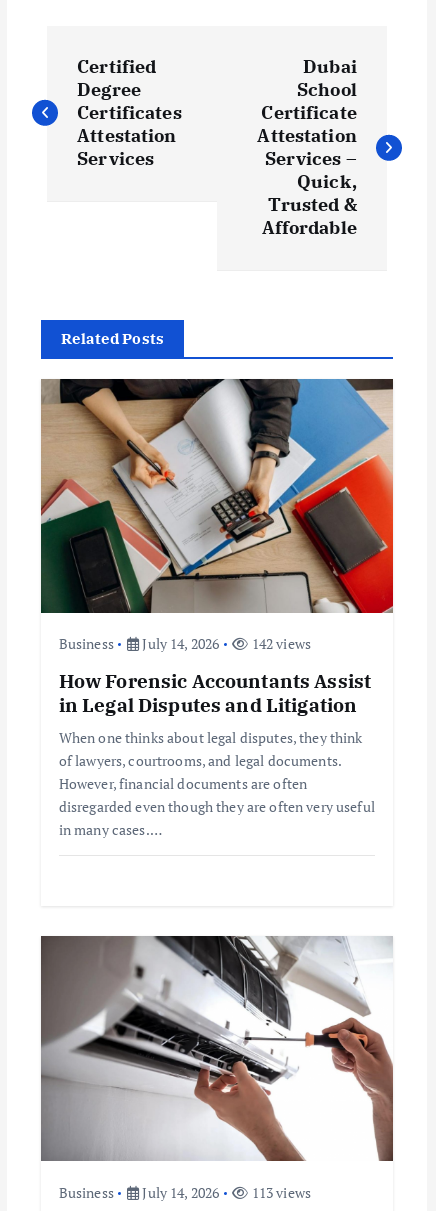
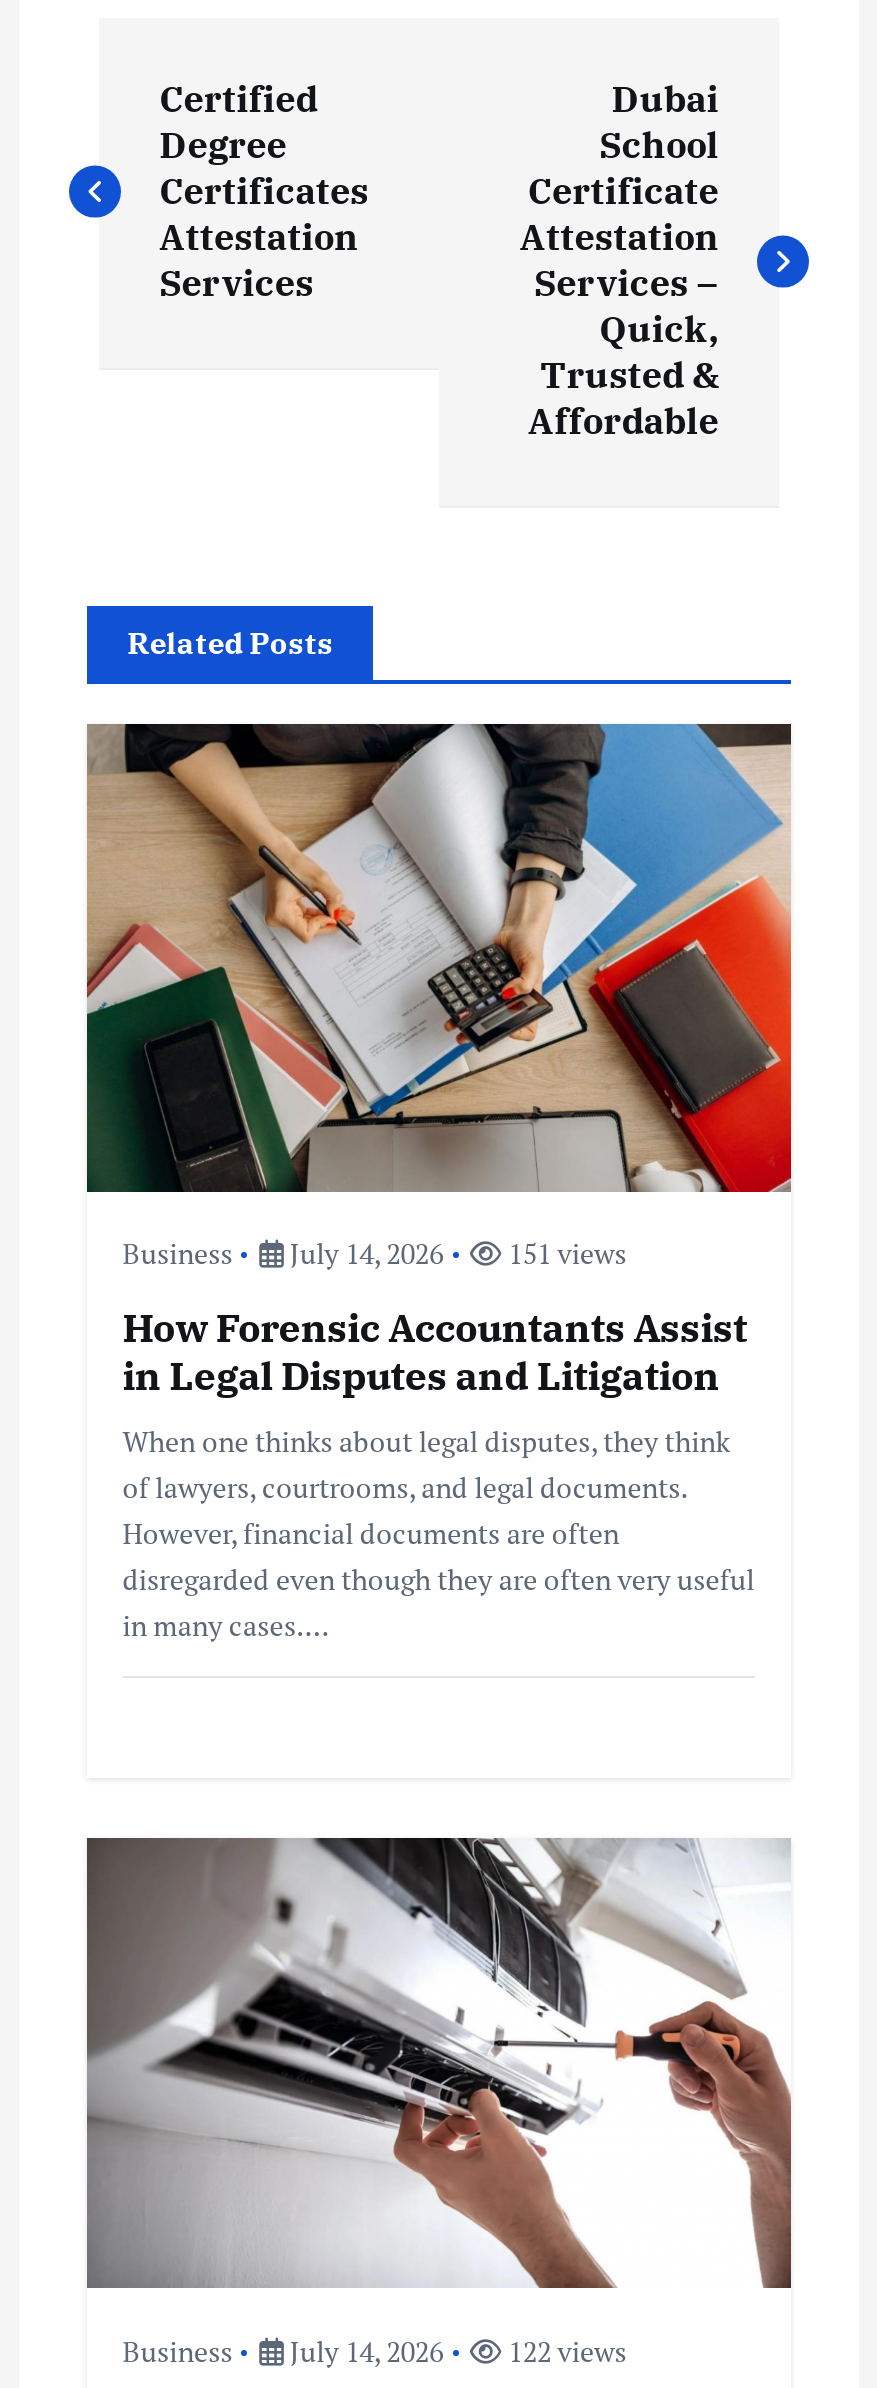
- 142 views
+ 151 views

- Business July 14, 2026 113 views
+ Business July 14, 2026 122 views
